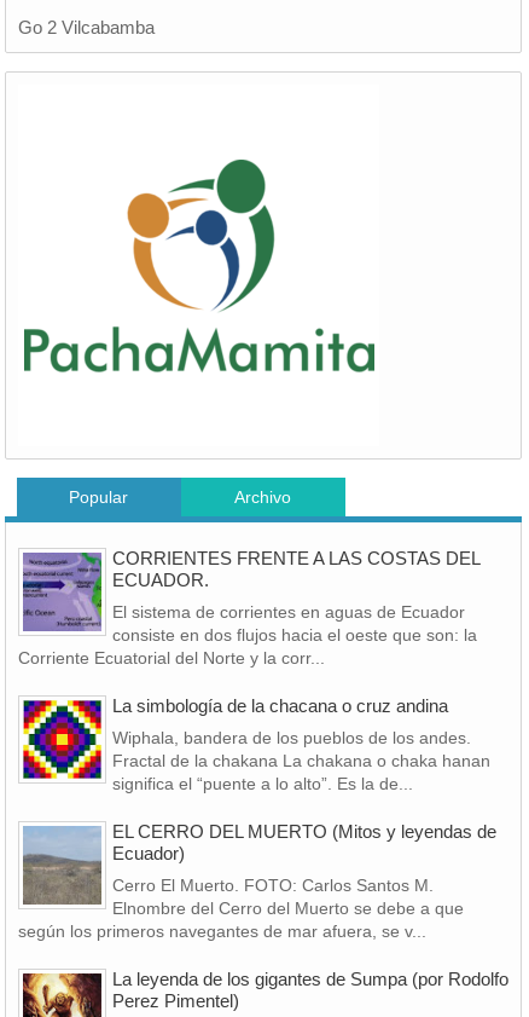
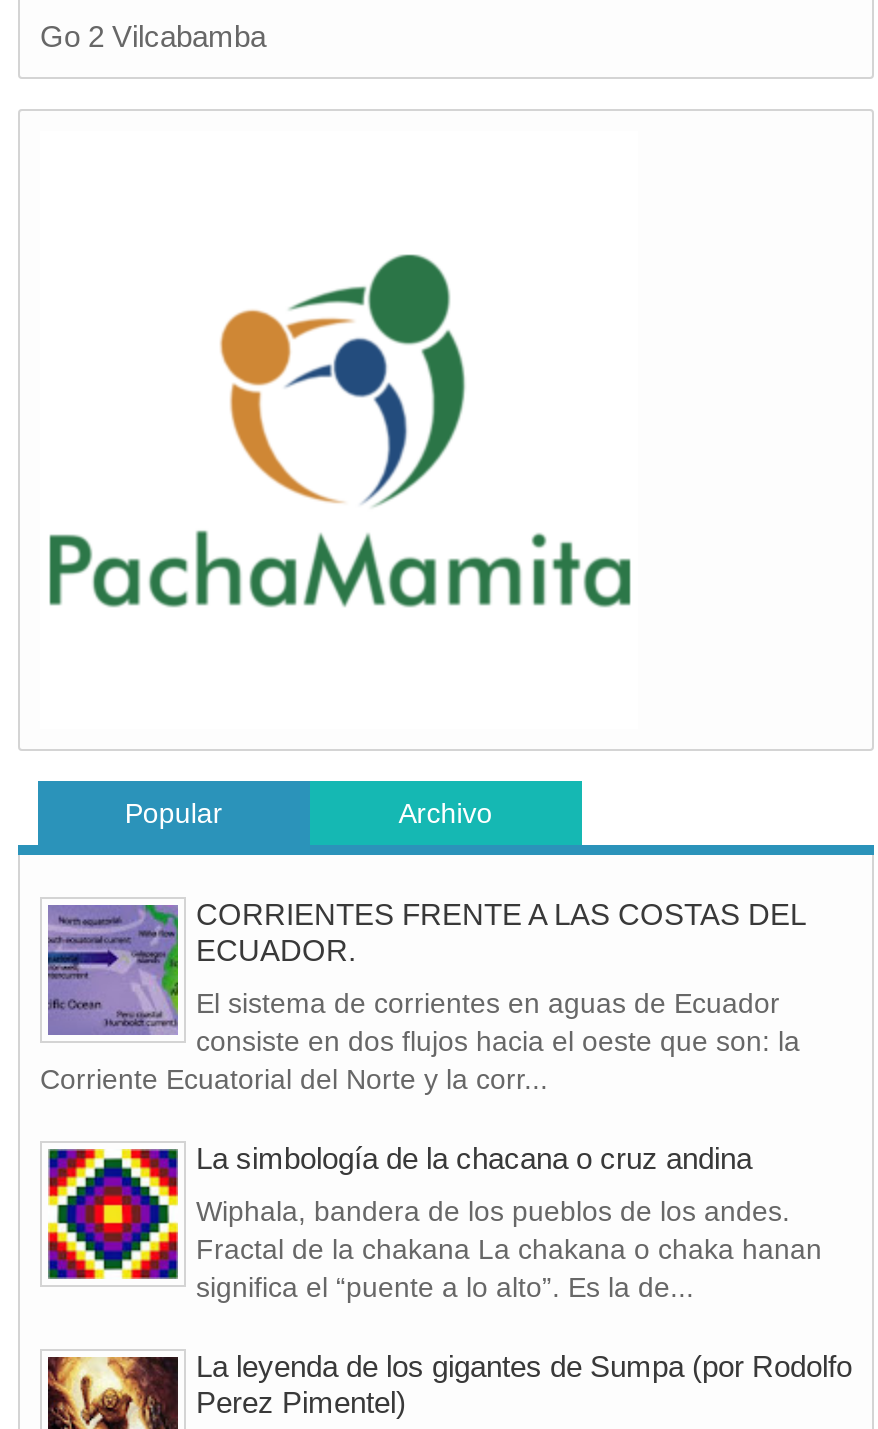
- [image]
- EL CERRO DEL MUERTO (Mitos y leyendas de
- Ecuador)
- Cerro El Muerto. FOTO: Carlos Santos M.
- Elnombre del Cerro del Muerto se debe a que
- según los primeros navegantes de mar afuera, se v...
